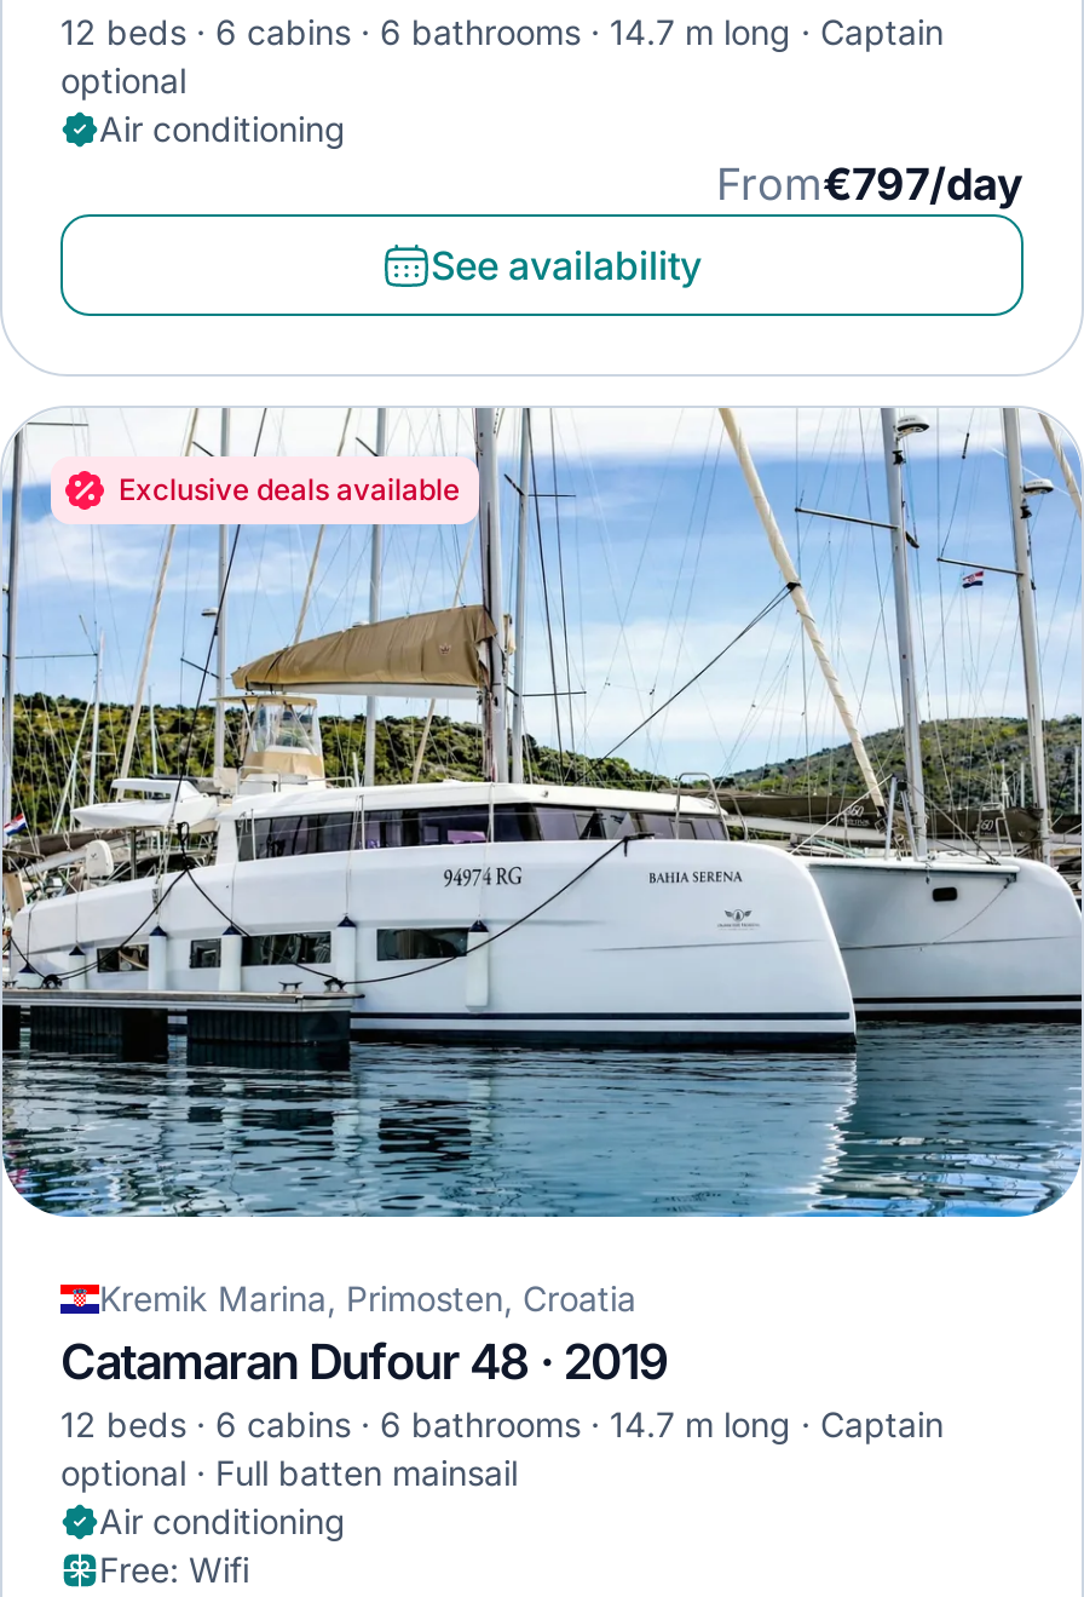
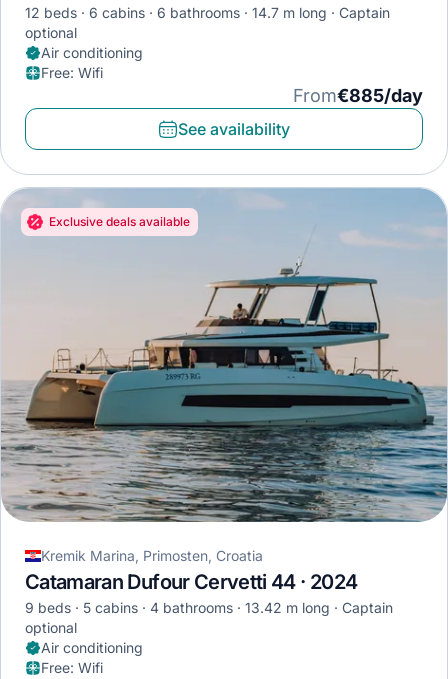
- From€797/day
+ Free: Wifi
+ From€885/day

- [image]
+ [image]

- Catamaran Dufour 48 · 2019
- 12 beds
- 6 cabins
- 6 bathrooms
- 14.7 m long
+ Catamaran Dufour Cervetti 44 · 2024
+ 9 beds
+ 5 cabins
+ 4 bathrooms
+ 13.42 m long

- Full batten mainsail
